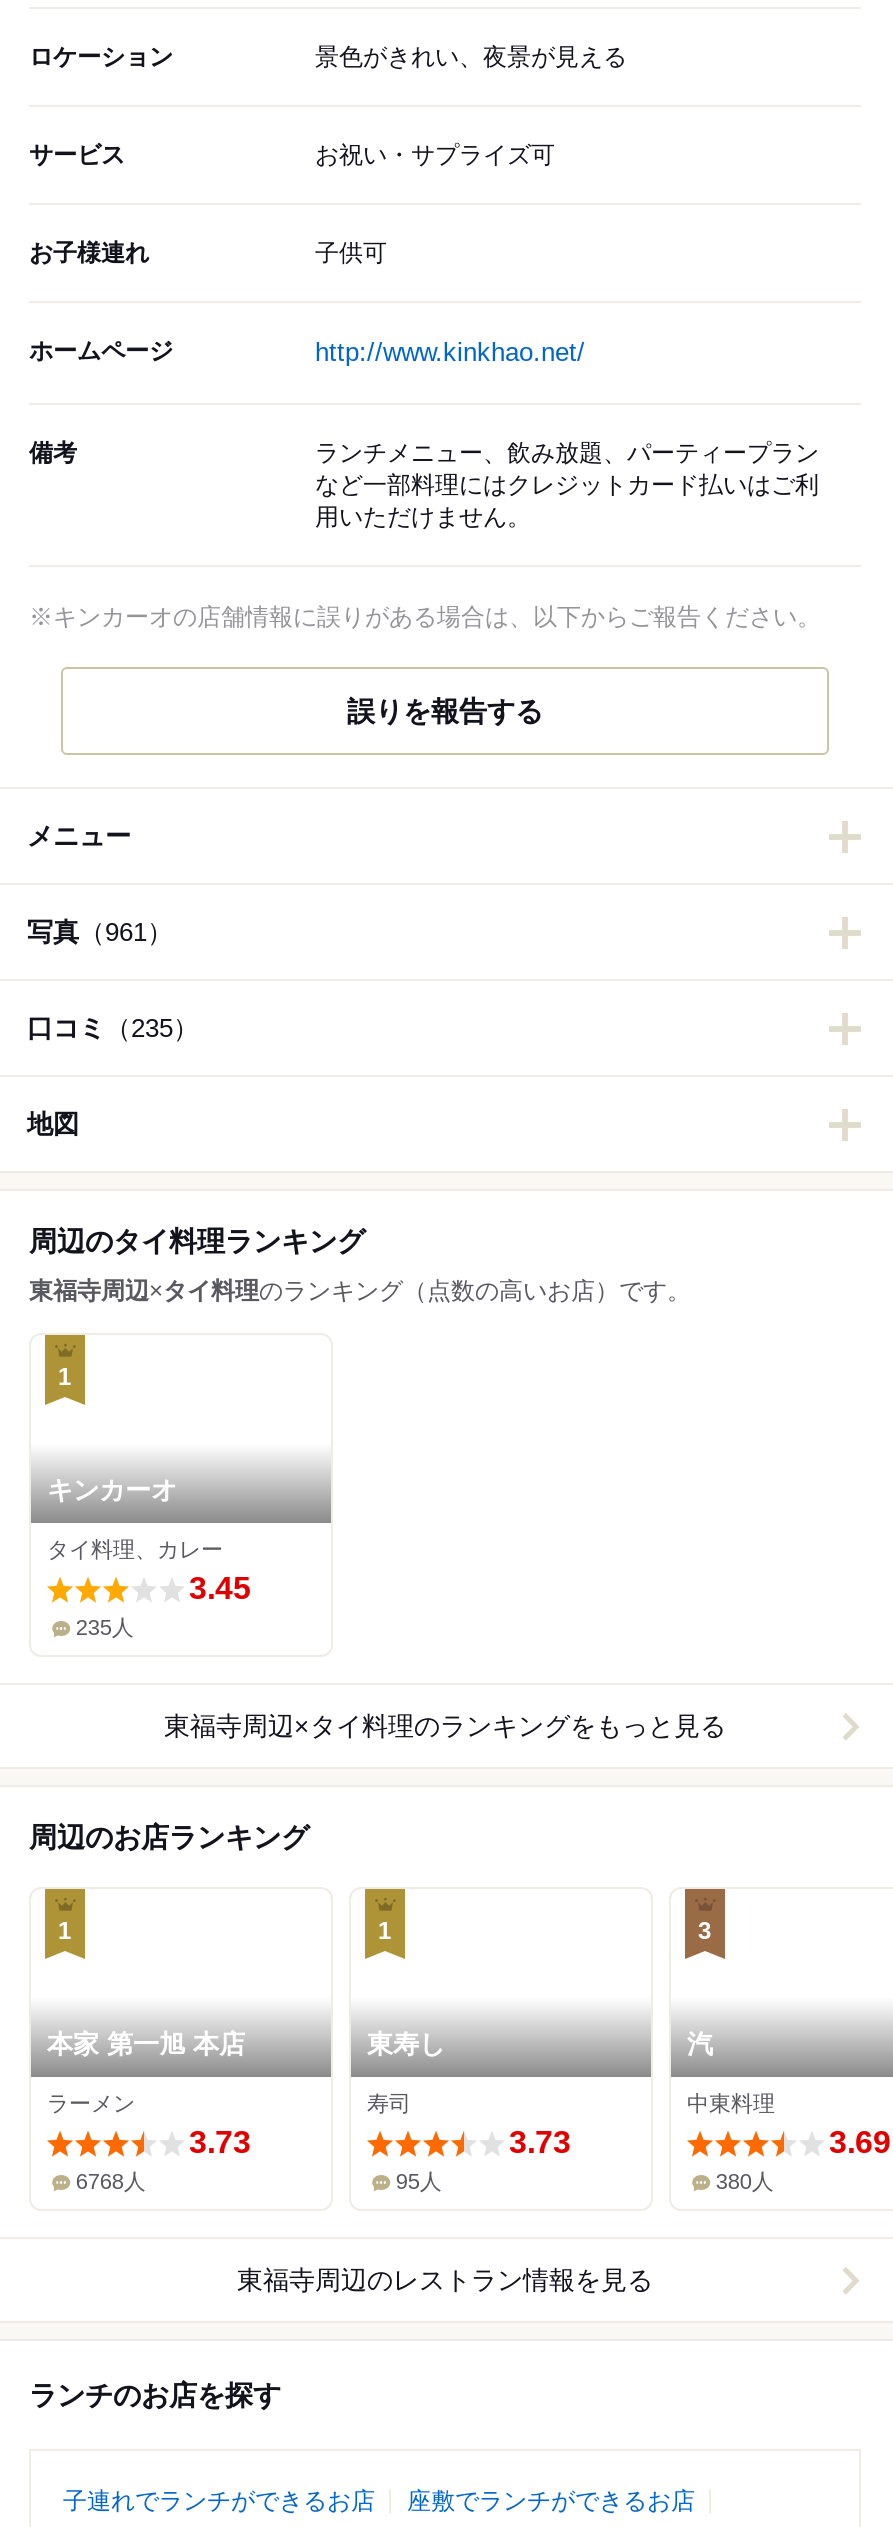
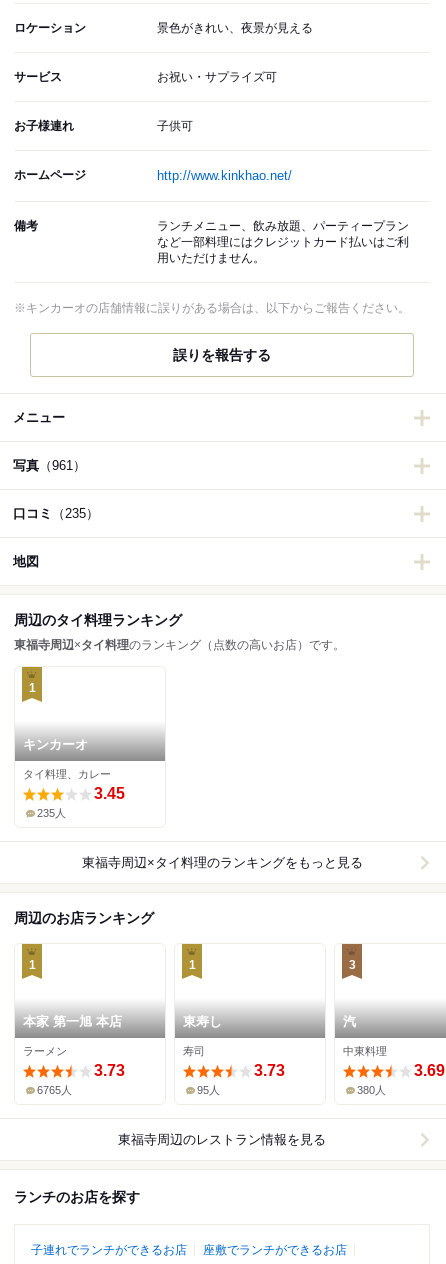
- 6768人
+ 6765人
